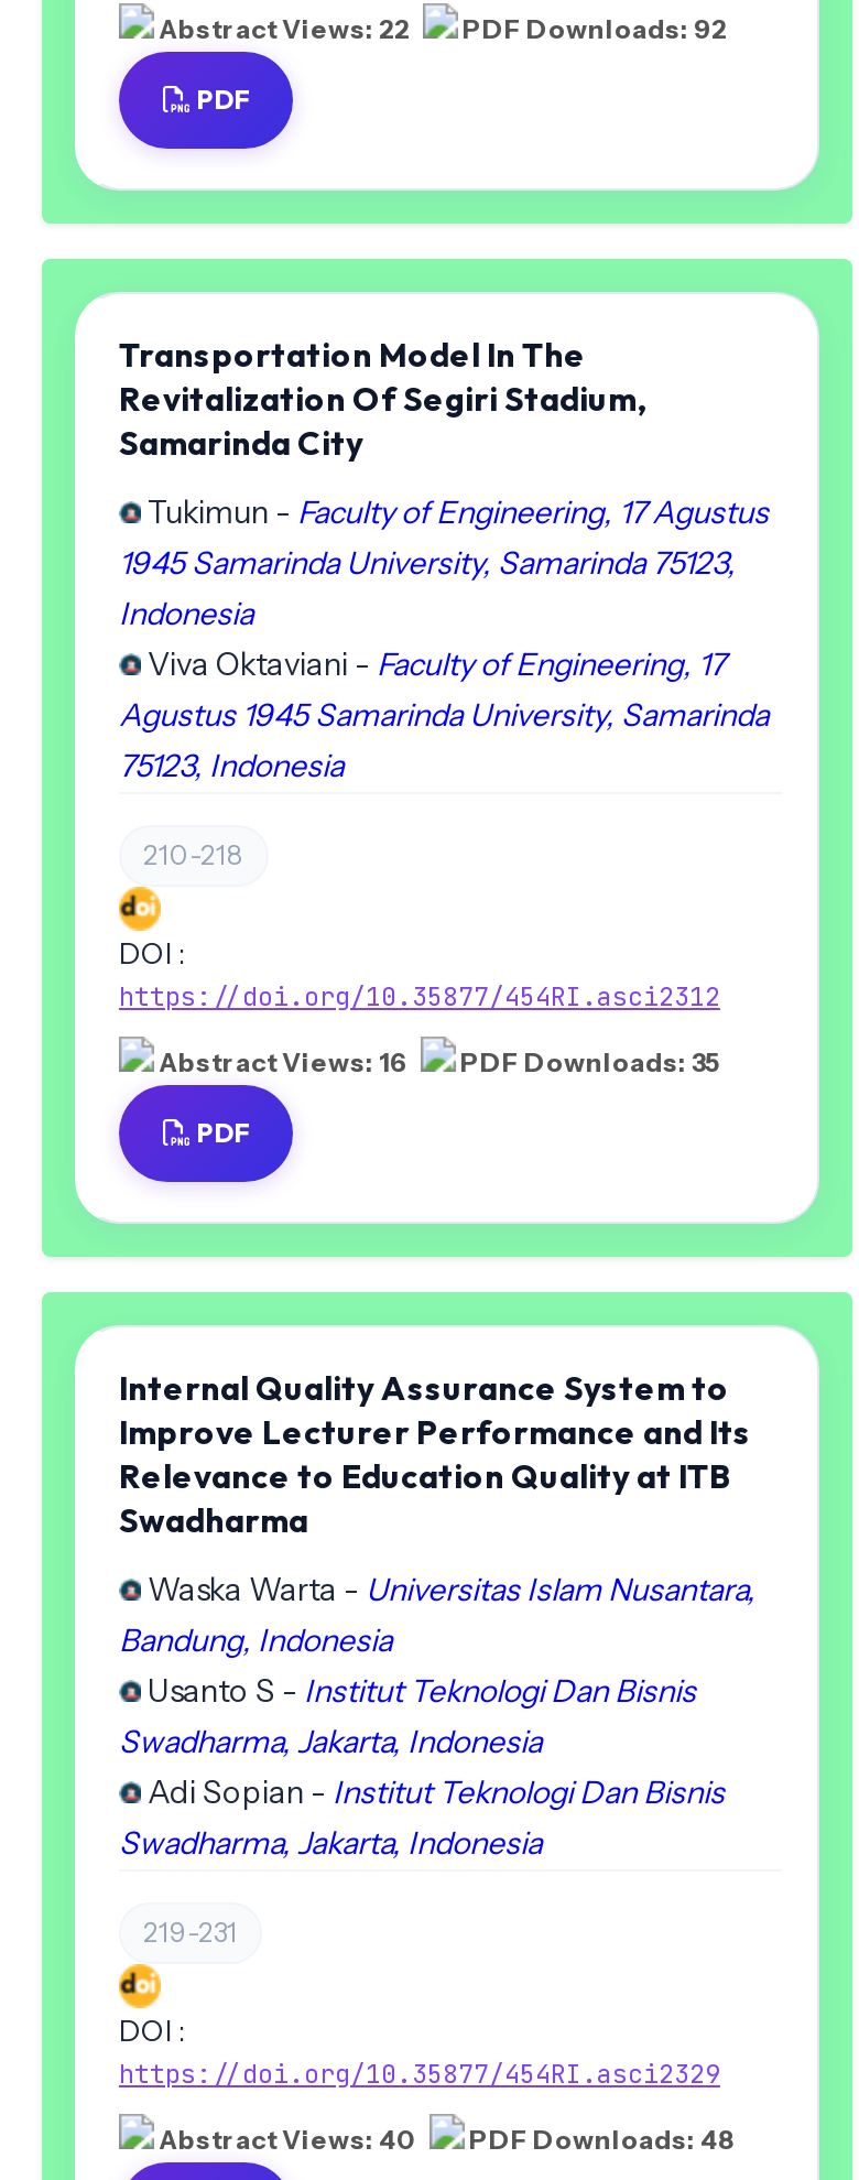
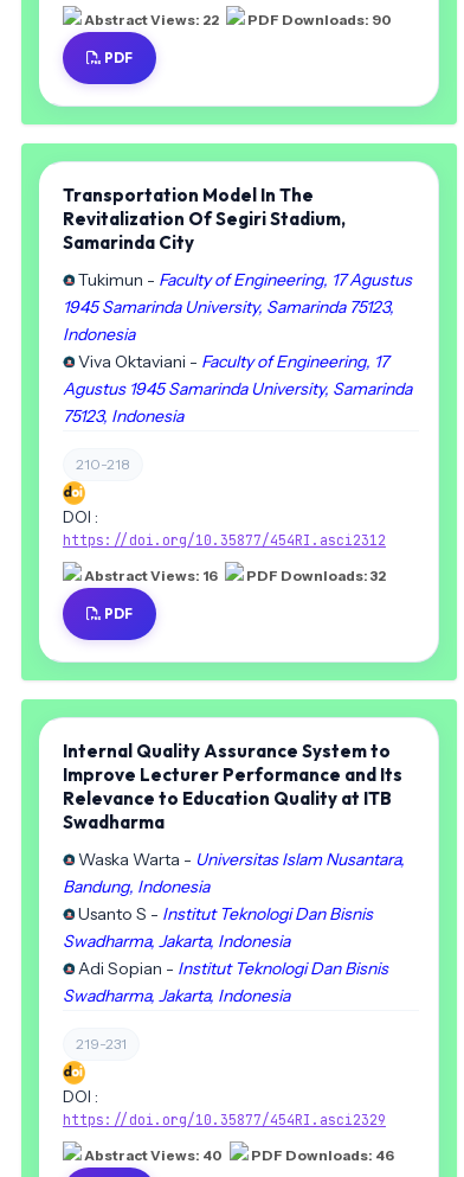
- PDF Downloads: 92
+ PDF Downloads: 90

- PDF Downloads: 35
+ PDF Downloads: 32

- PDF Downloads: 48
+ PDF Downloads: 46
